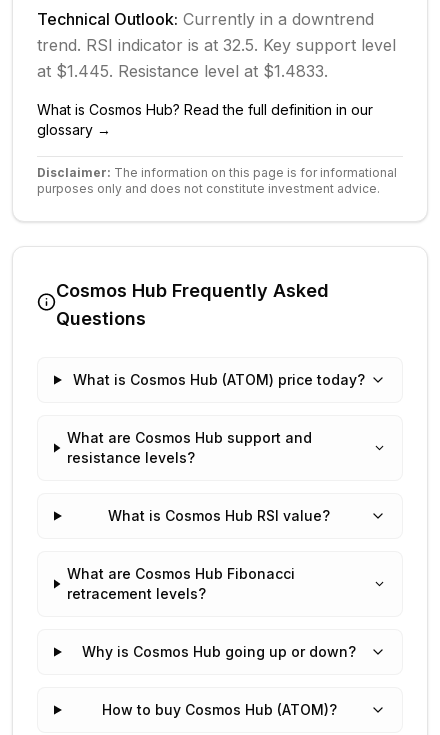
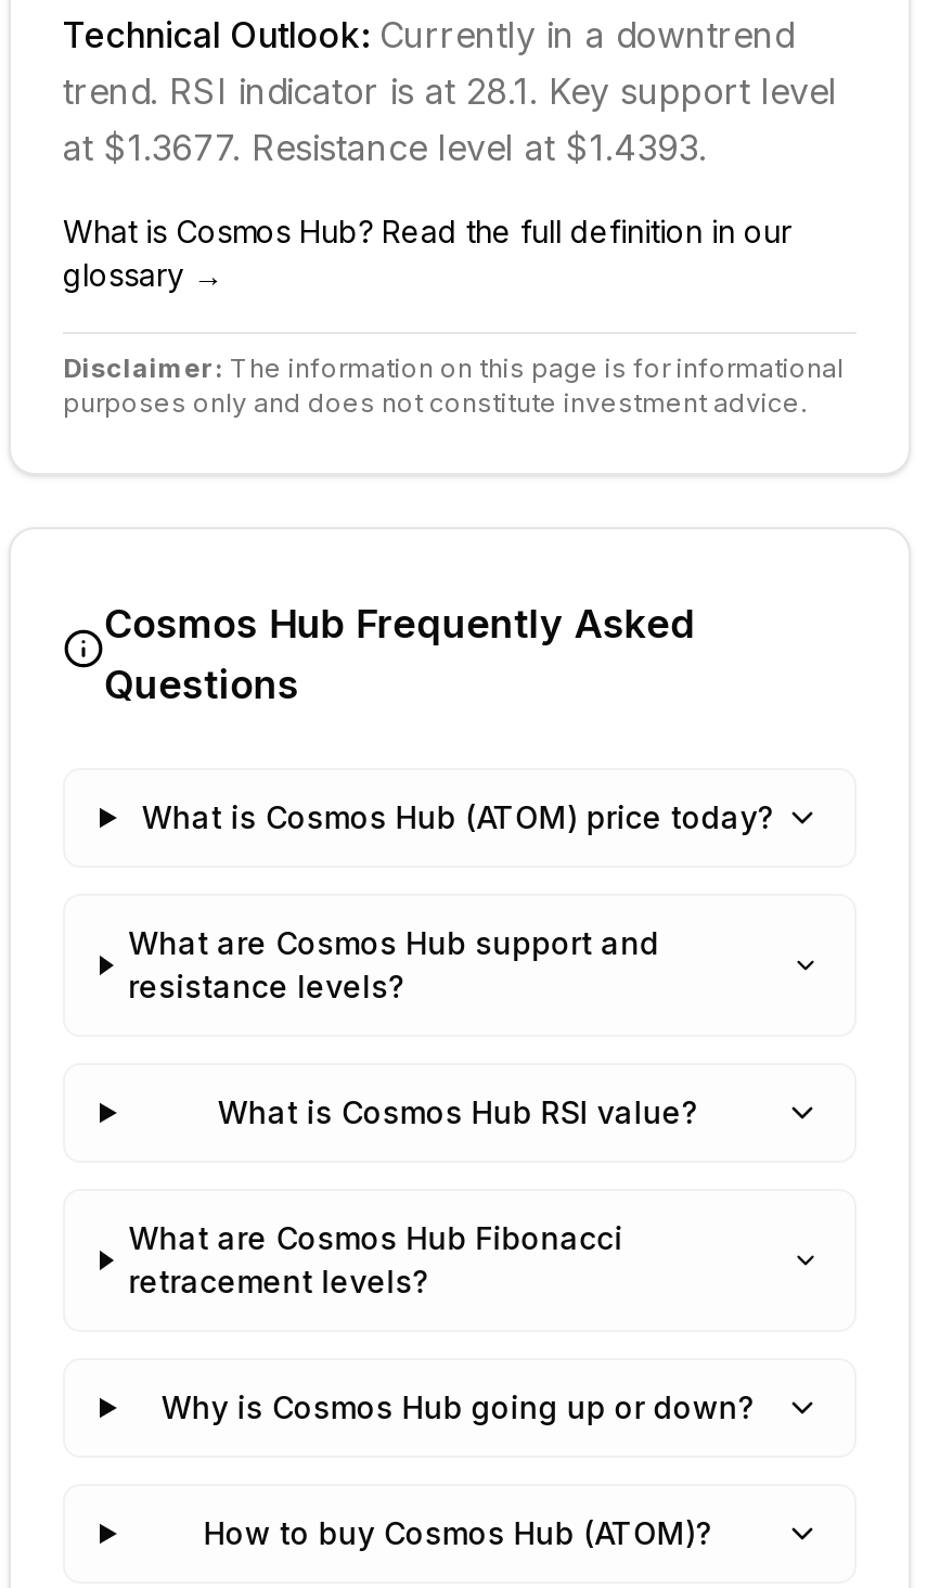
- trend. RSI indicator is at 32.5. Key support level
+ trend. RSI indicator is at 28.1. Key support level

- at $1.445. Resistance level at $1.4833.
+ at $1.3677. Resistance level at $1.4393.
